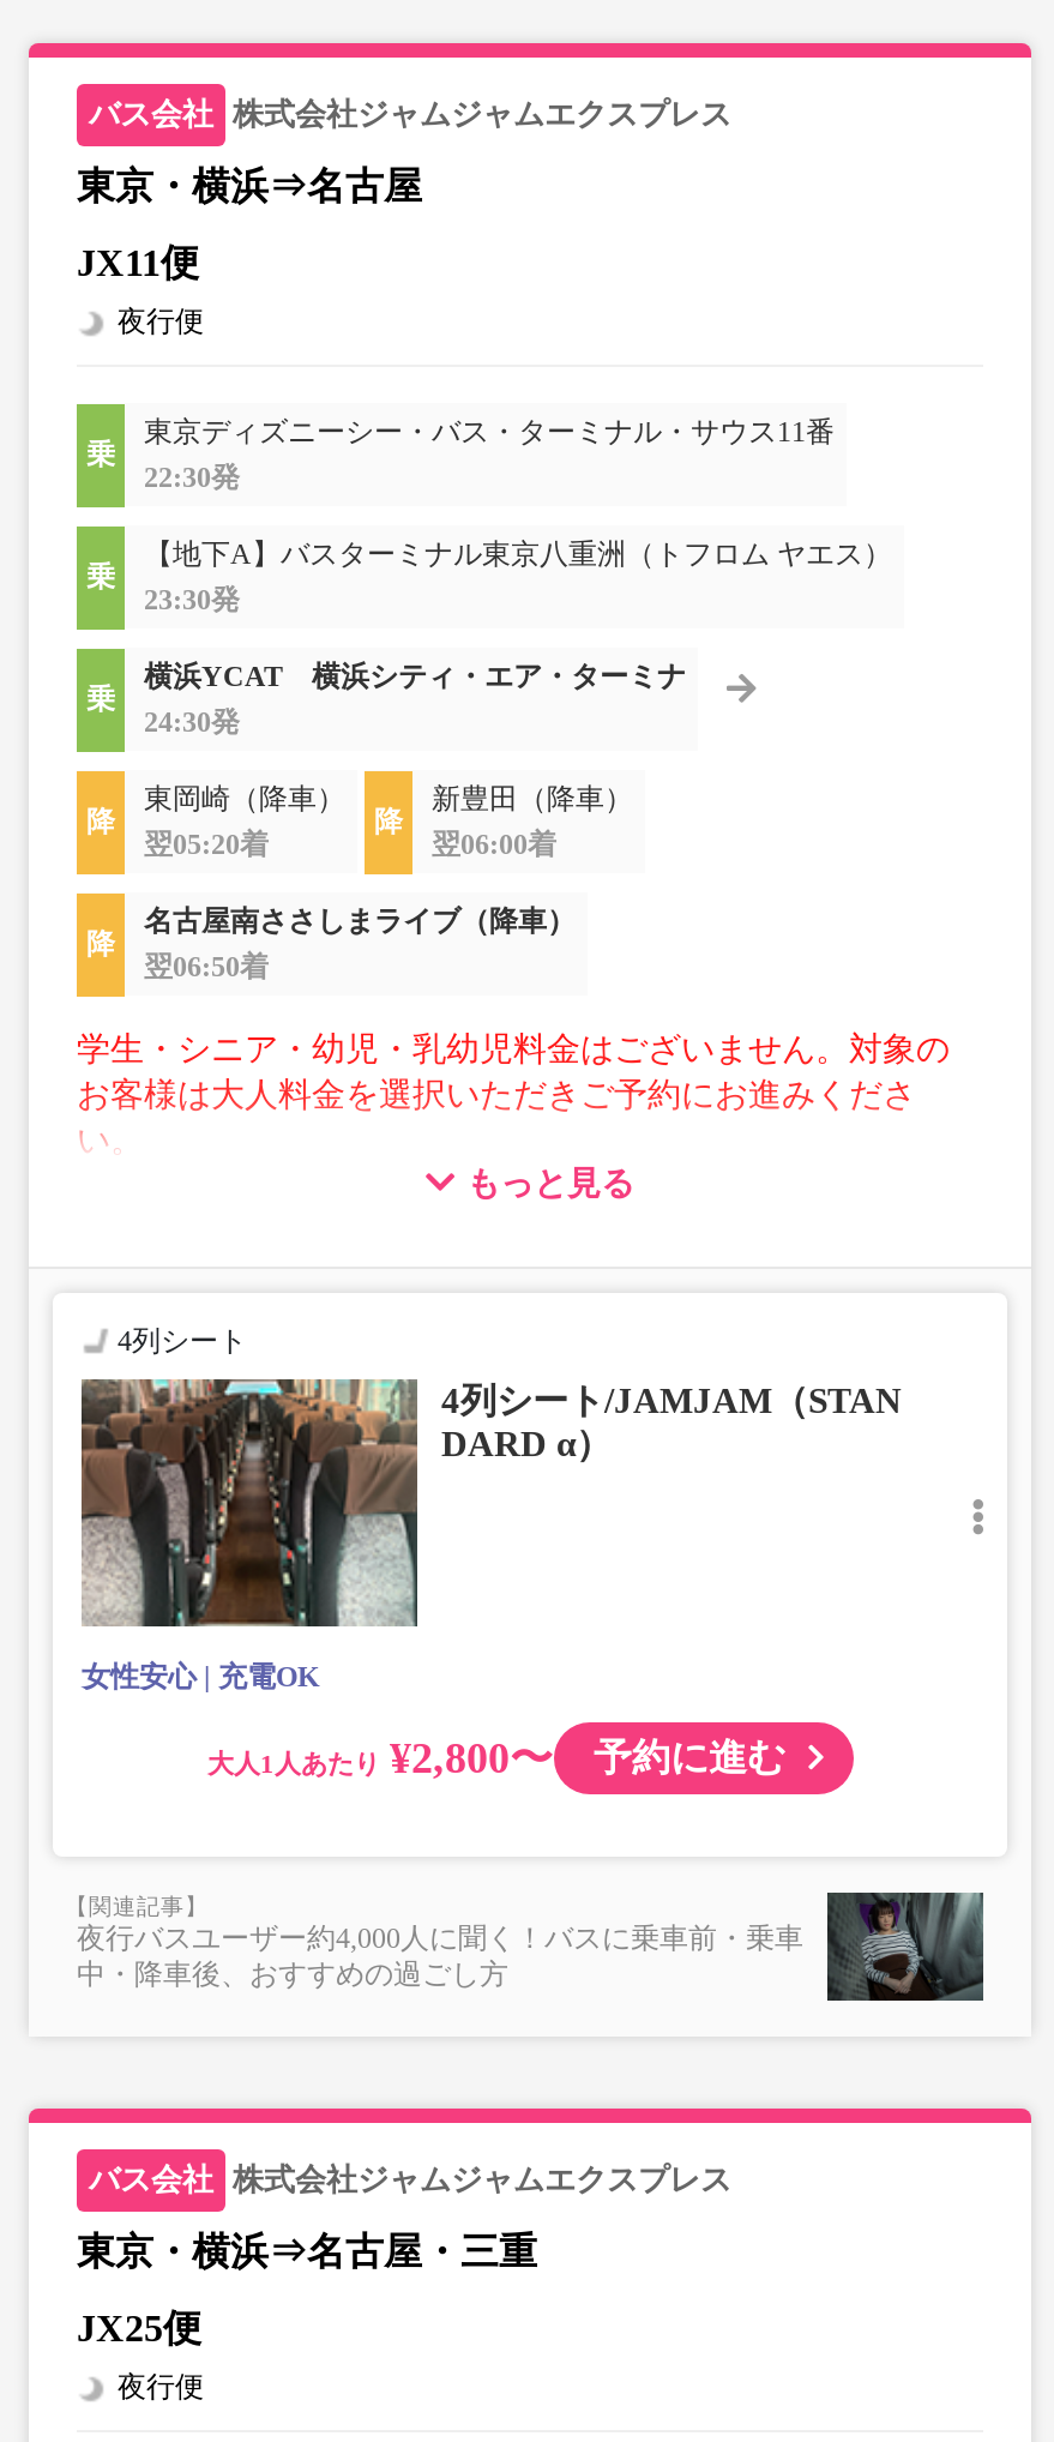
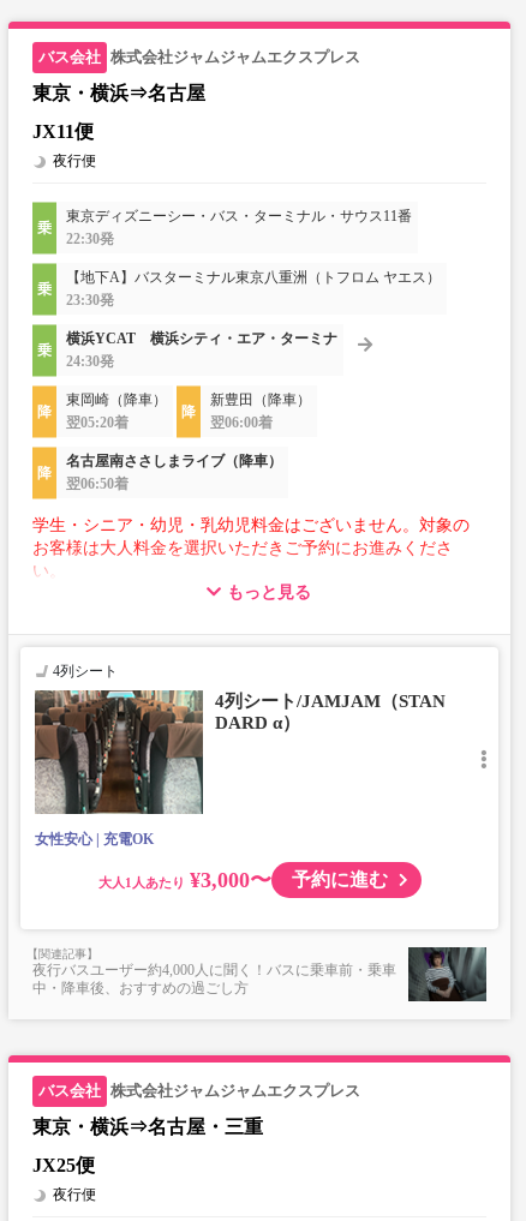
- ¥2,800〜 予約に進む
+ ¥3,000〜 予約に進む
